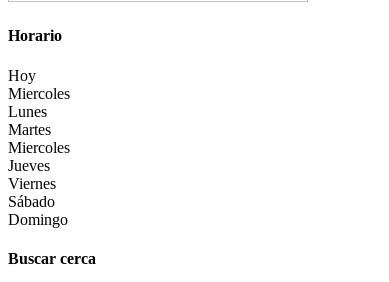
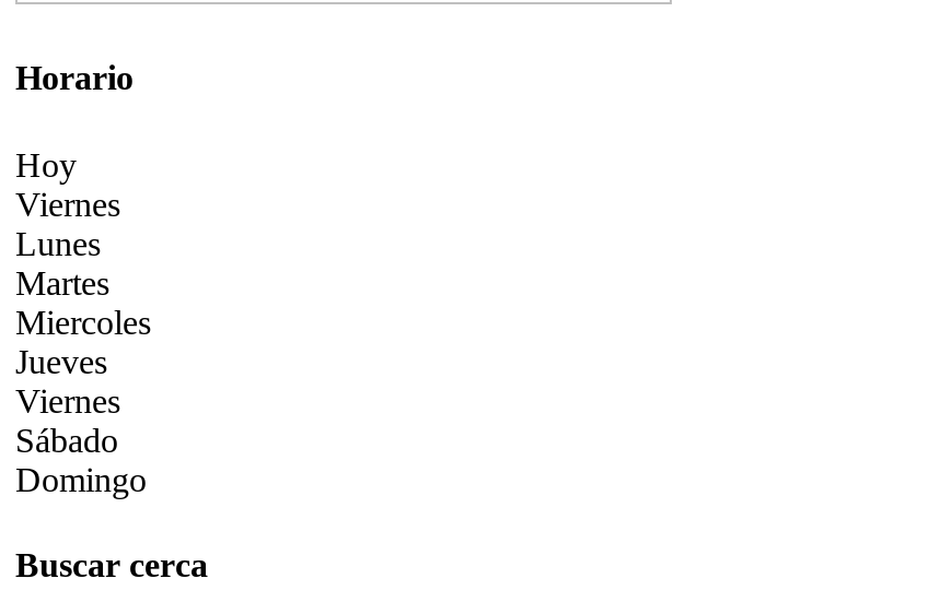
- Miercoles
+ Viernes
